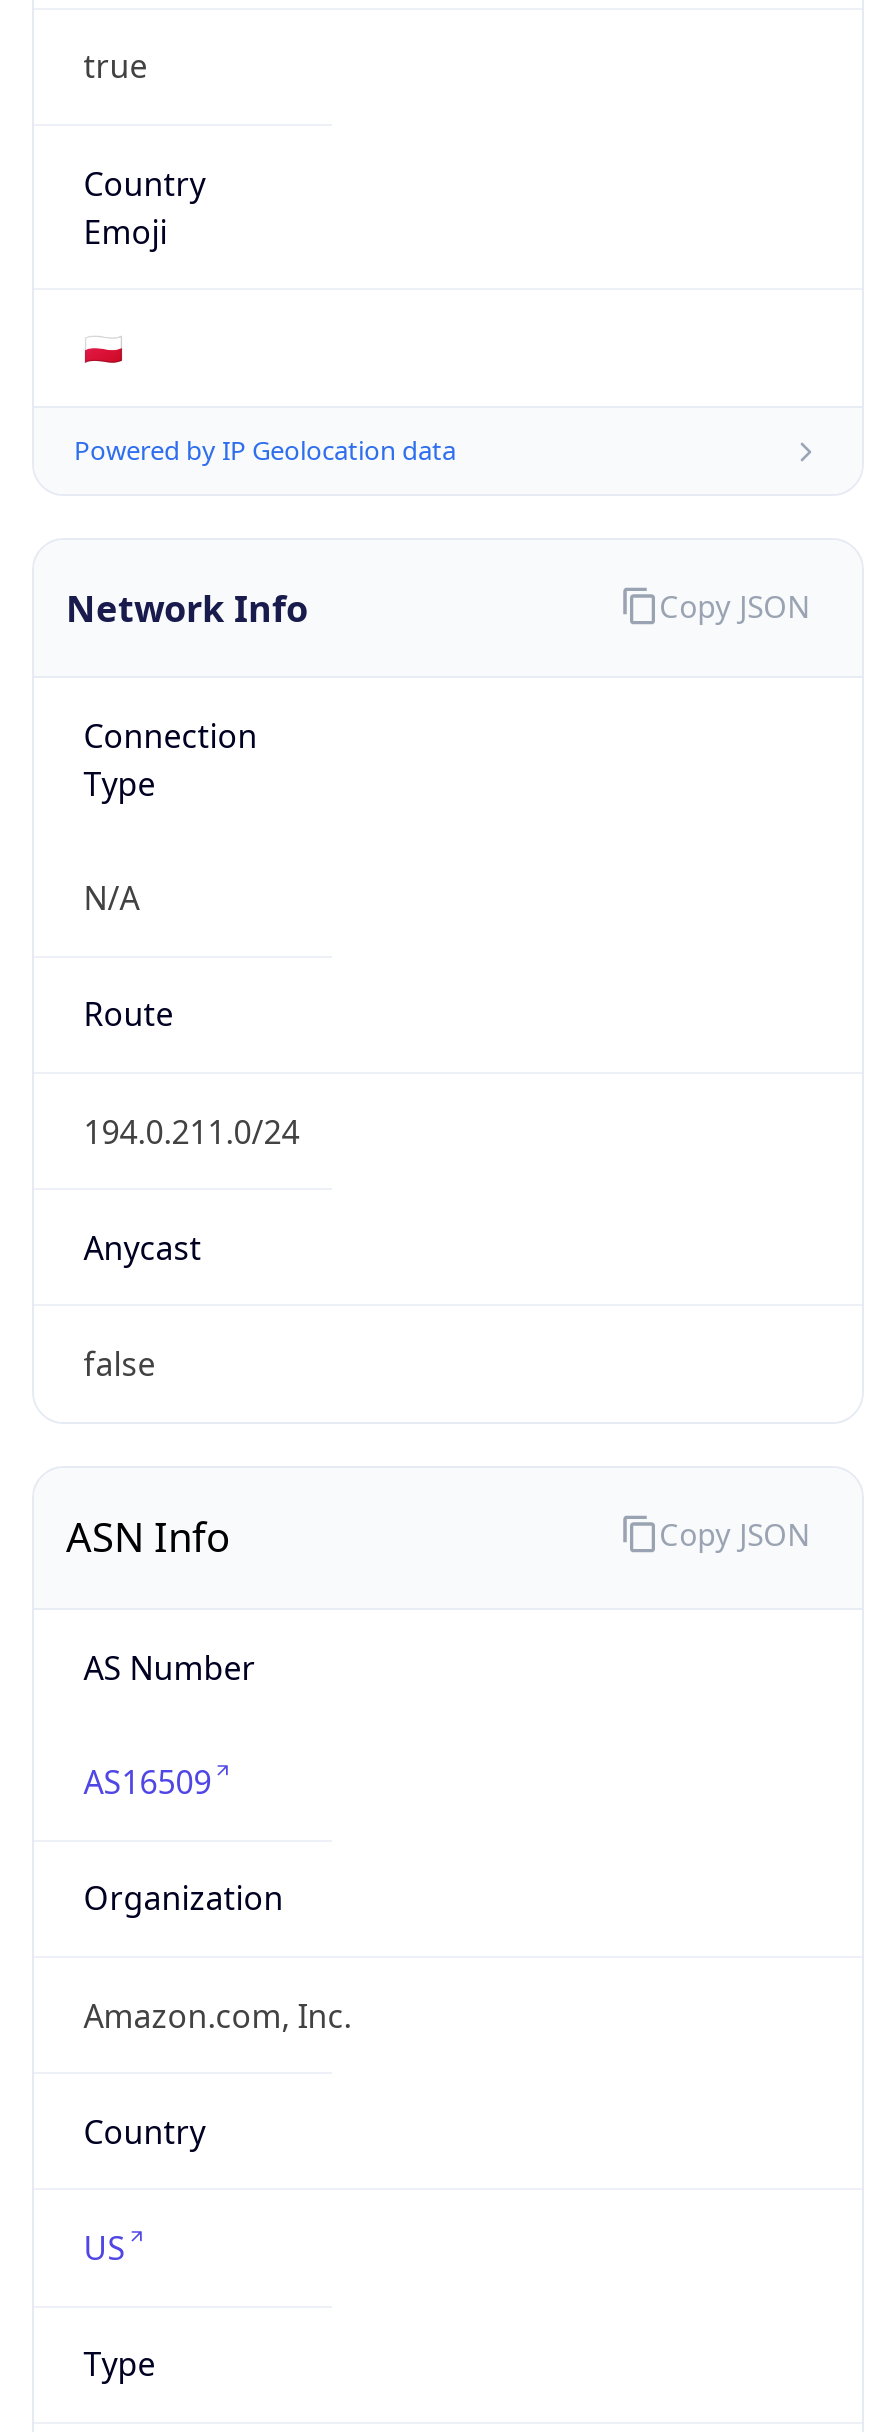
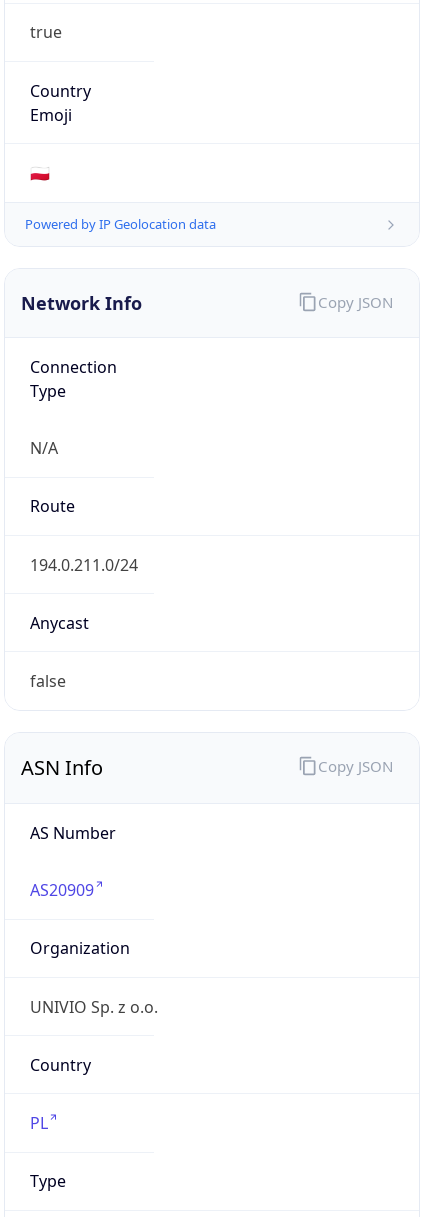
- AS16509
+ AS20909

- Amazon.com, Inc.
+ UNIVIO Sp. z o.o.

- US
+ PL
